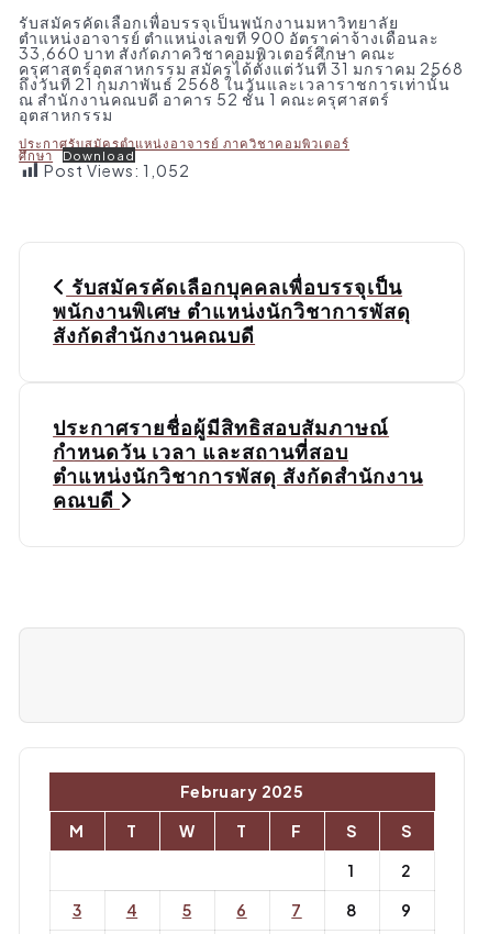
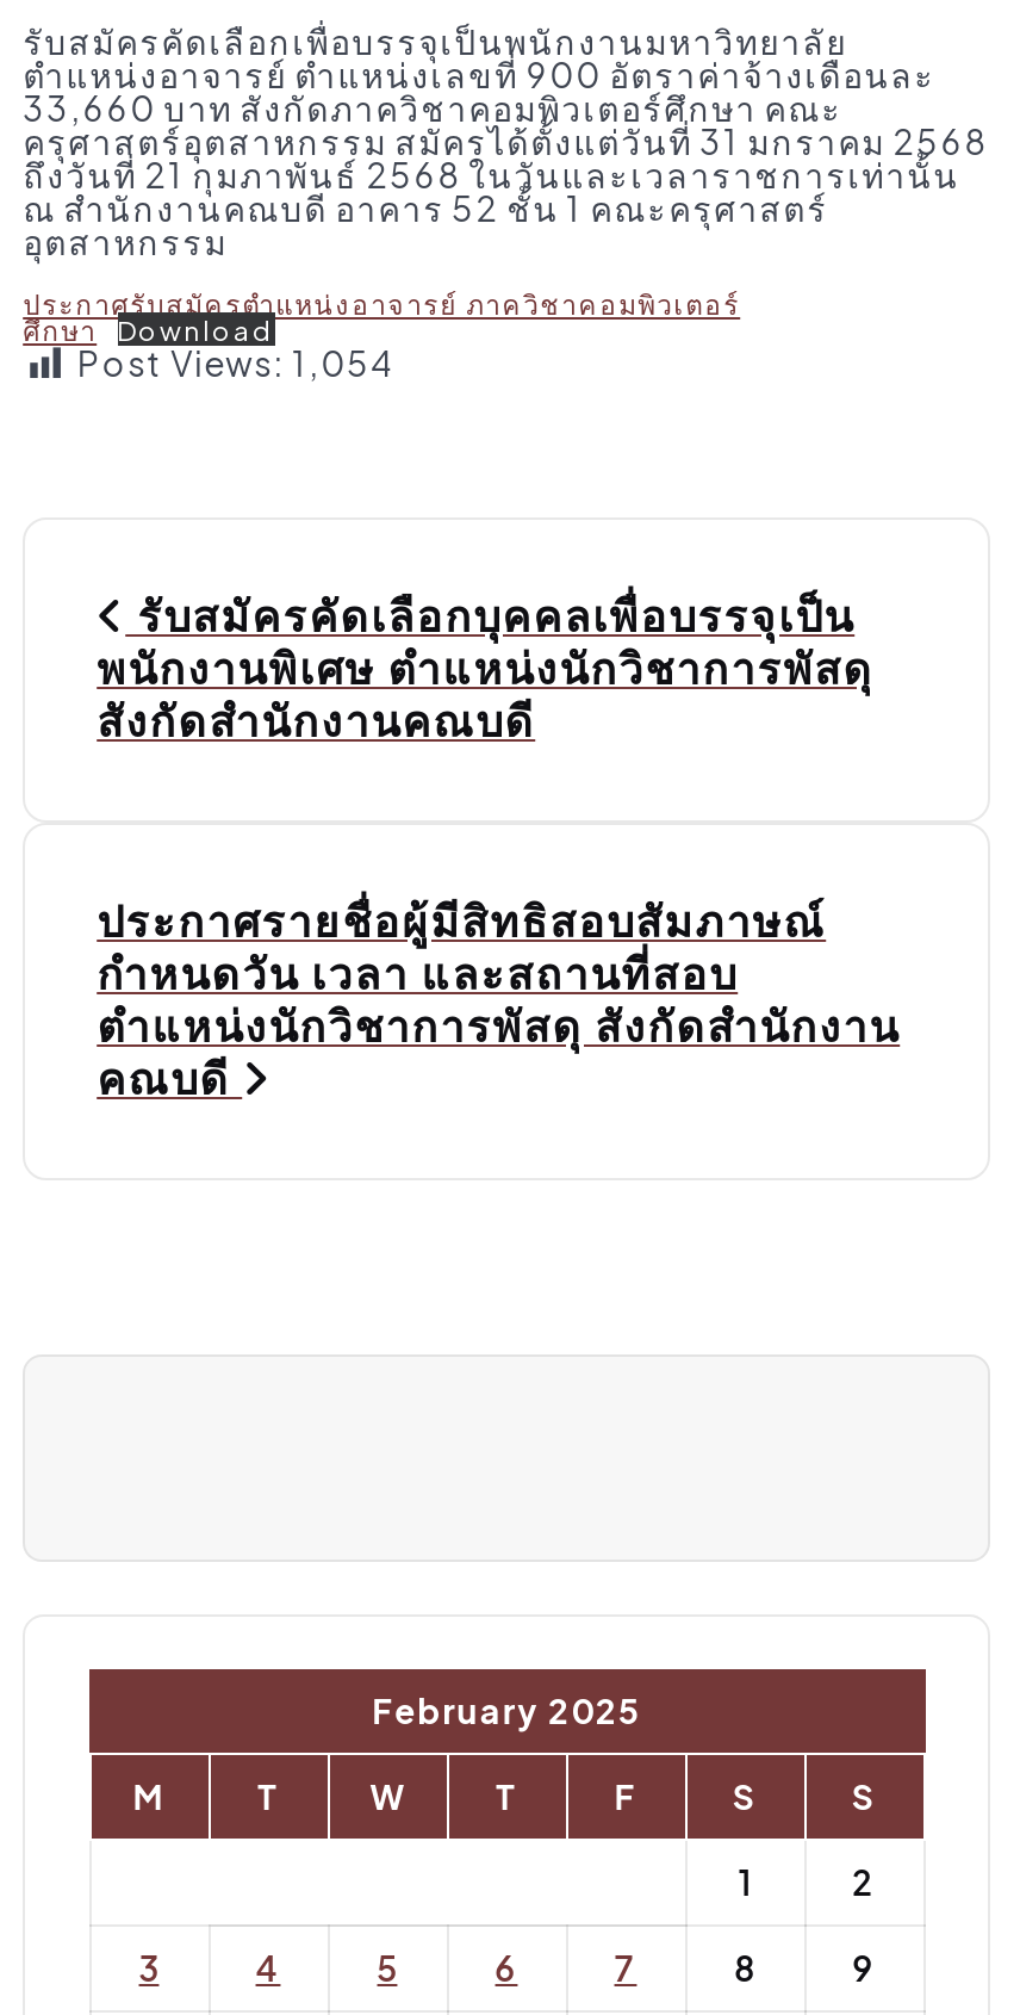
- Post Views: 1,052
+ Post Views: 1,054
